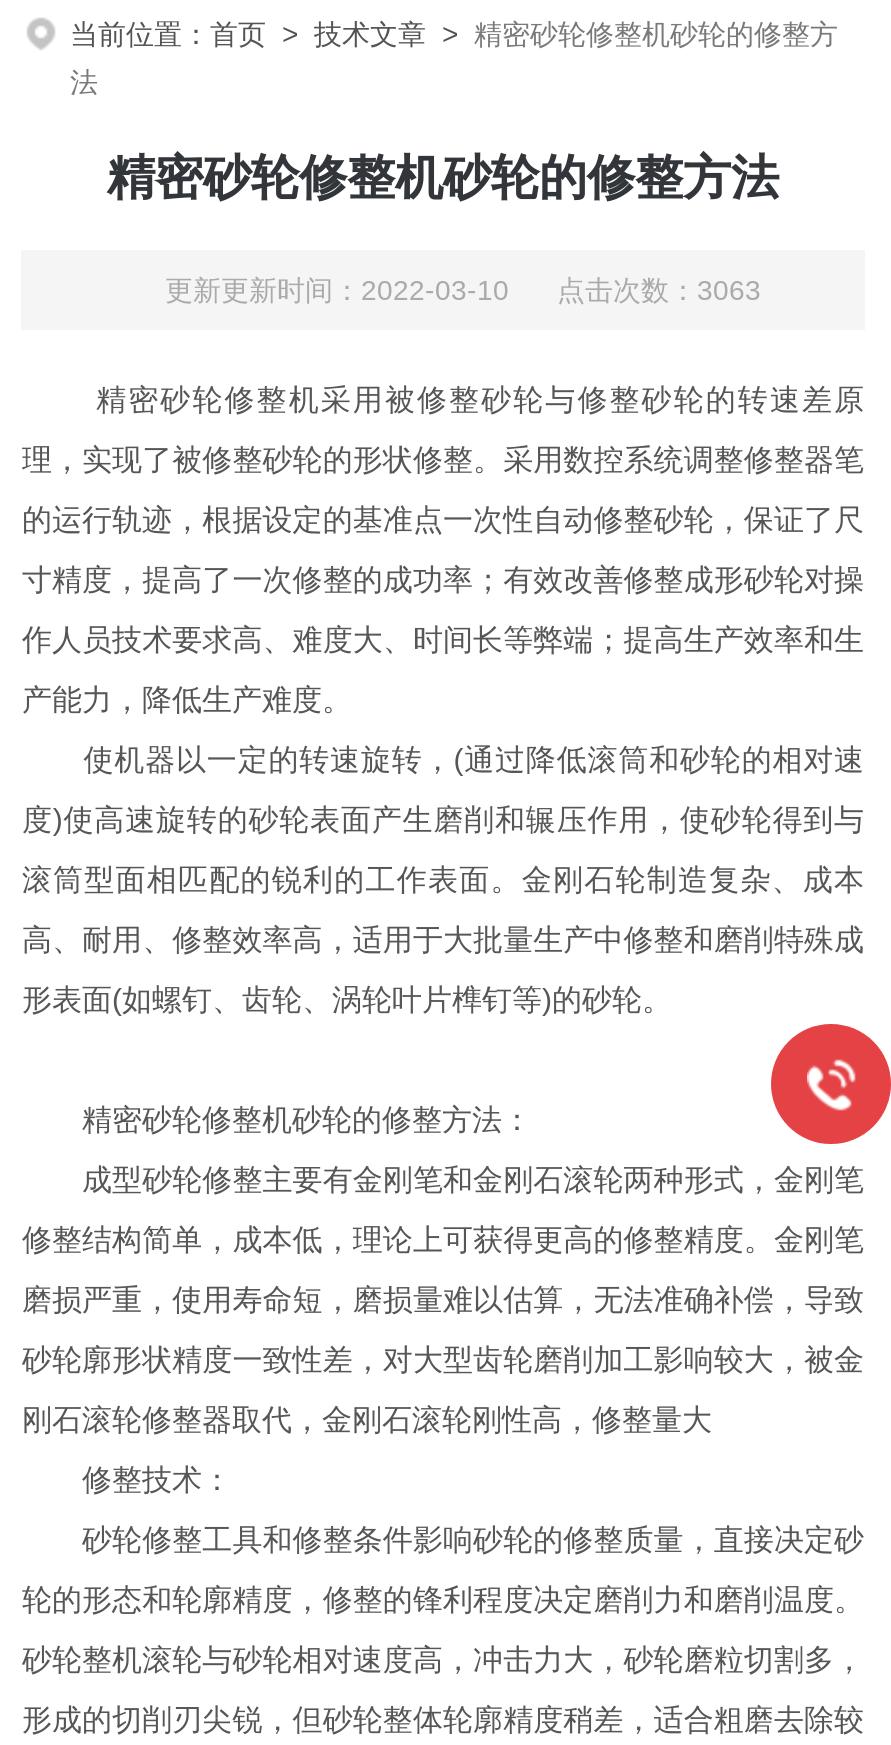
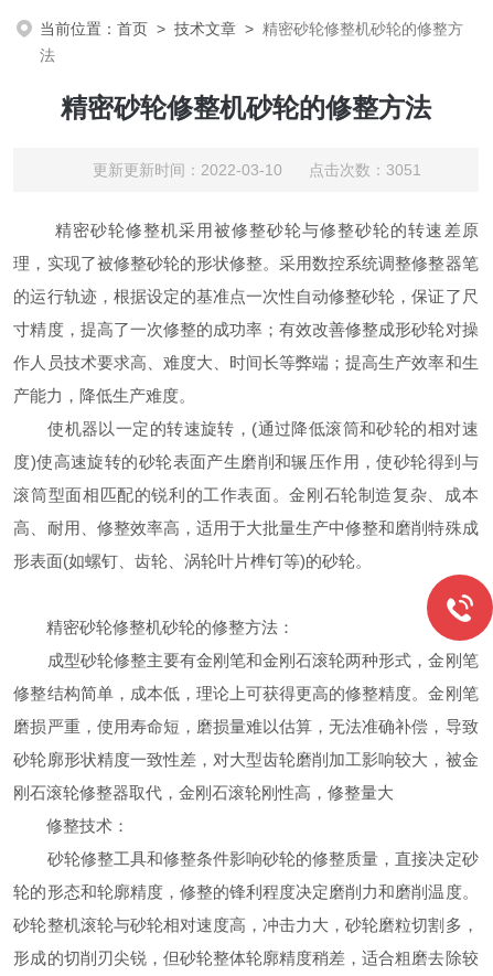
- 更新更新时间：2022-03-10 点击次数：3063
+ 更新更新时间：2022-03-10 点击次数：3051
